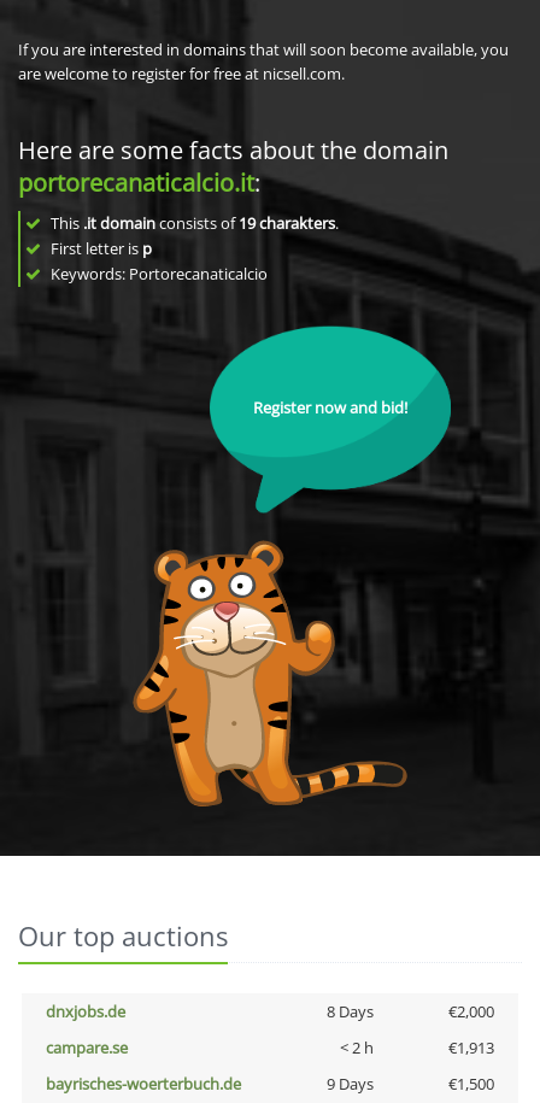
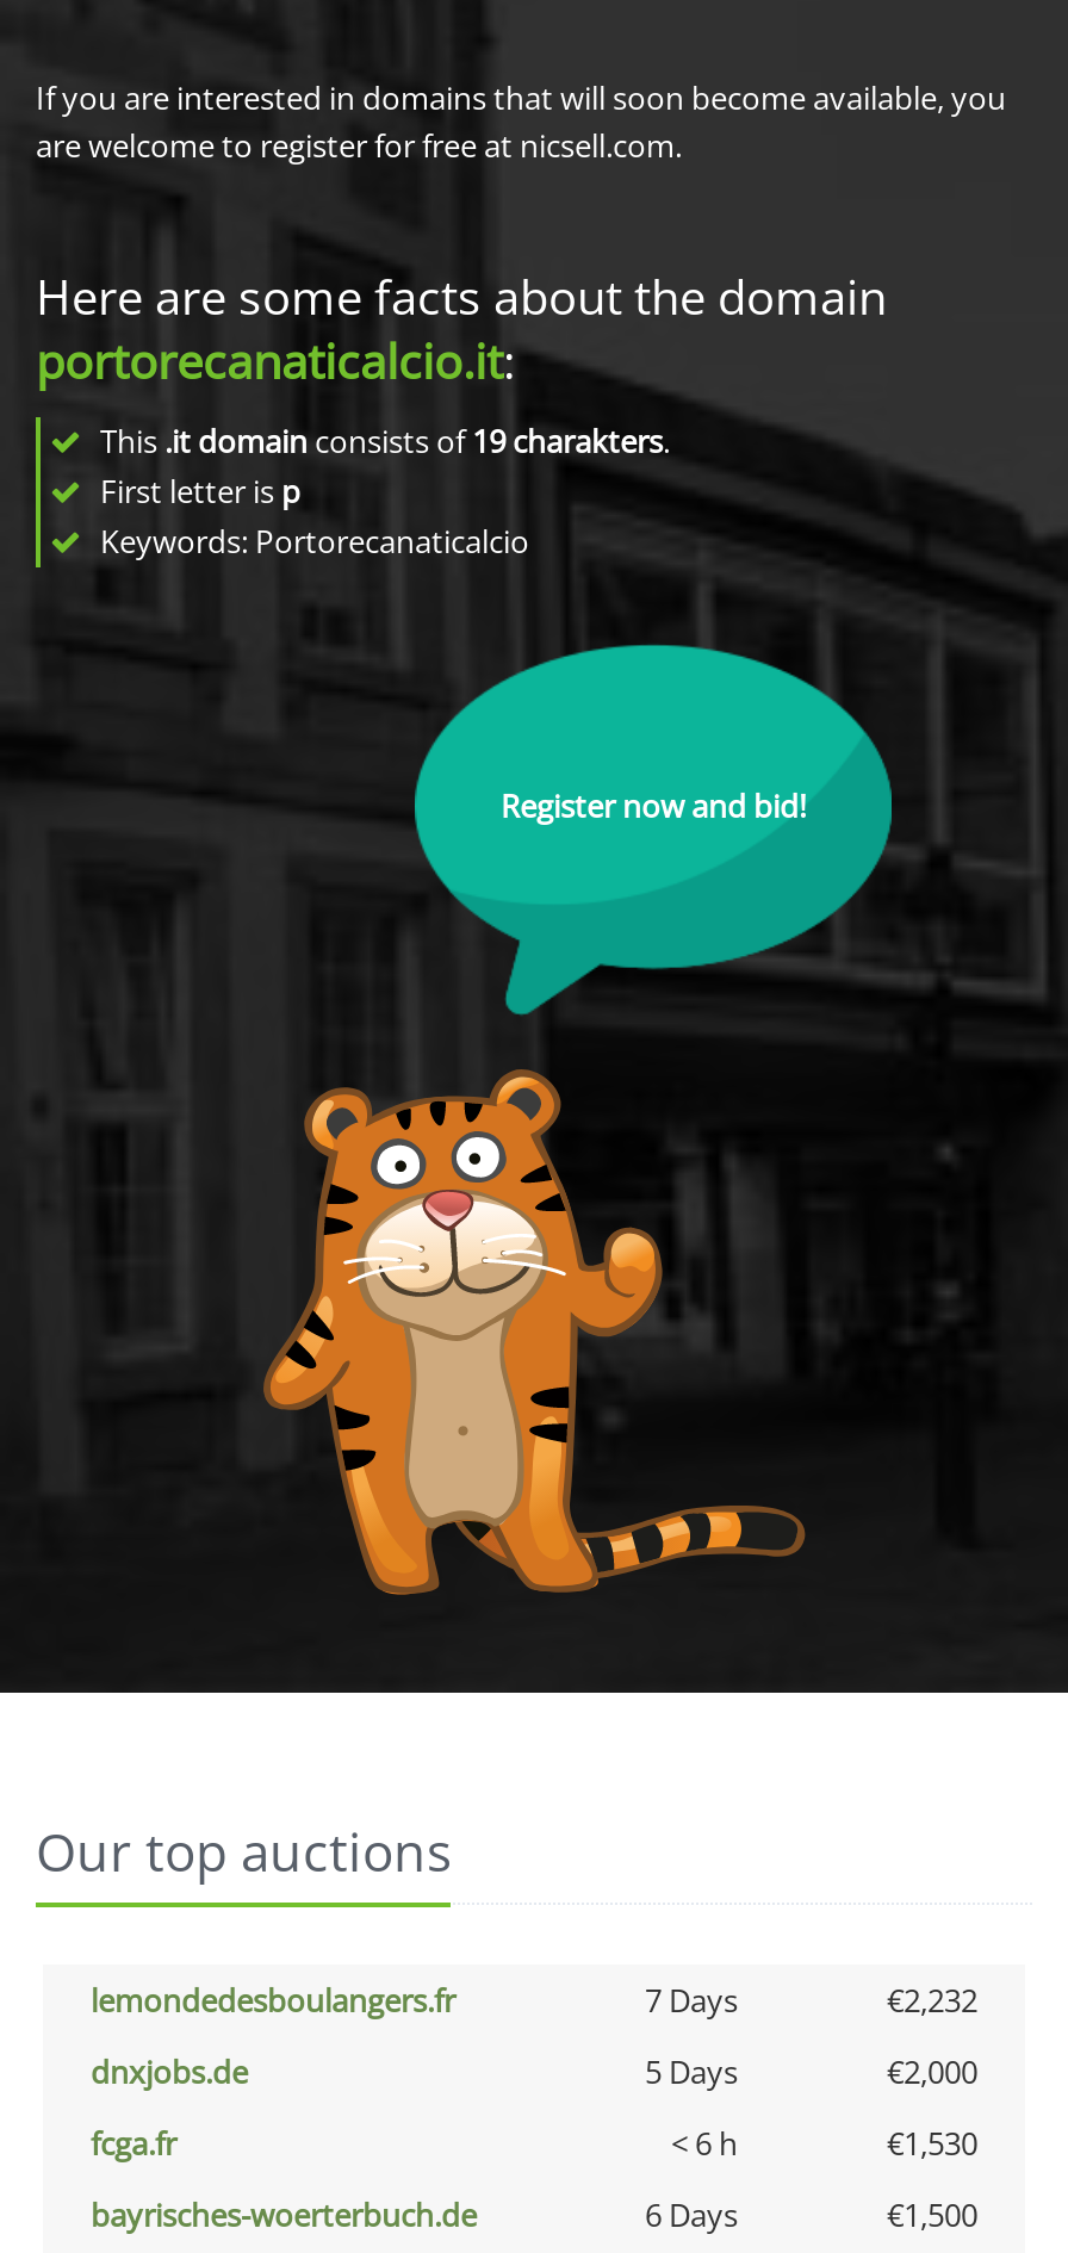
+ lemondedesboulangers.fr
+ 7 Days
+ €2,232

- 8 Days
+ 5 Days

- campare.se
- < 2 h
- €1,913
+ fcga.fr
+ < 6 h
+ €1,530

- 9 Days
+ 6 Days
